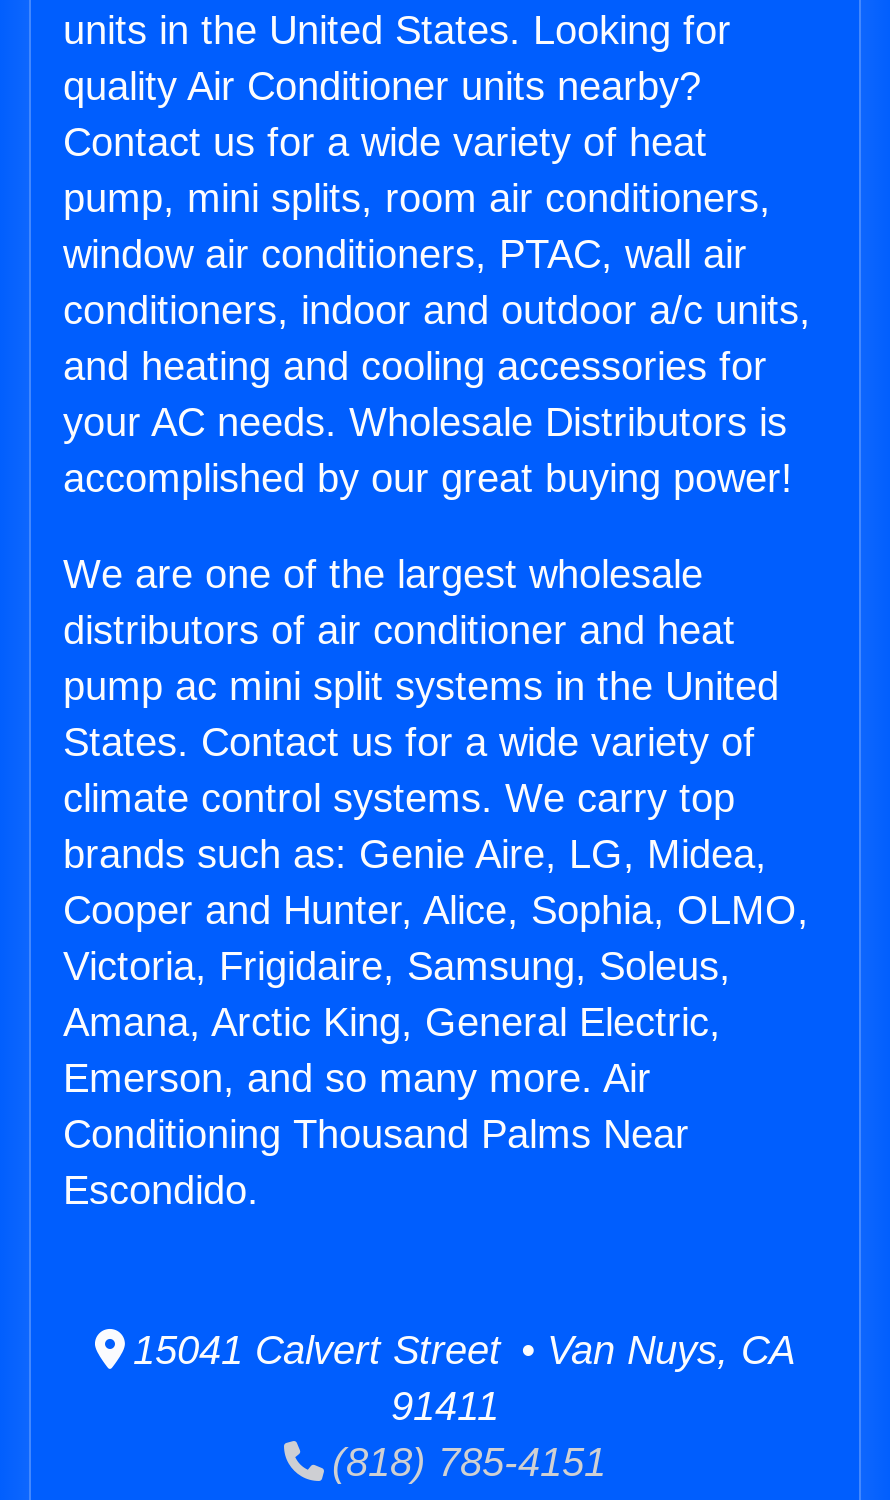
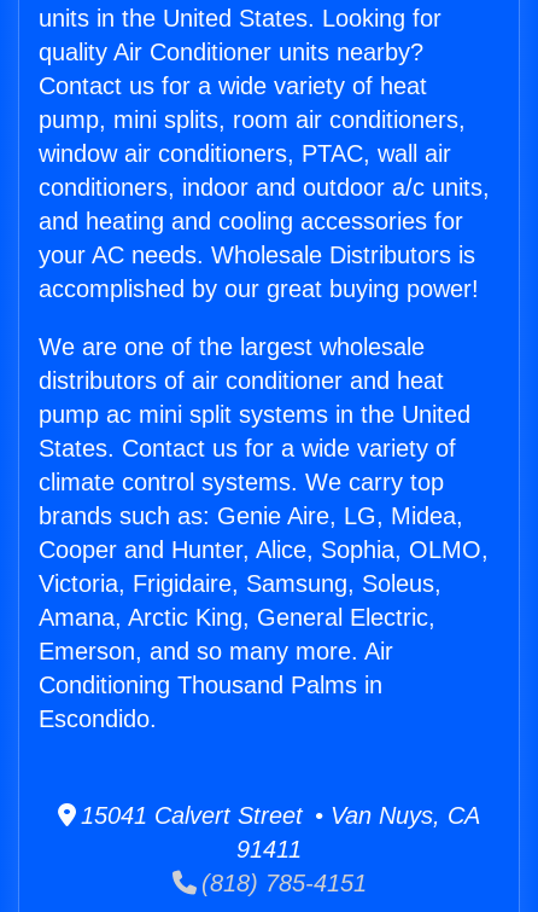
- Conditioning Thousand Palms Near
+ Conditioning Thousand Palms in
